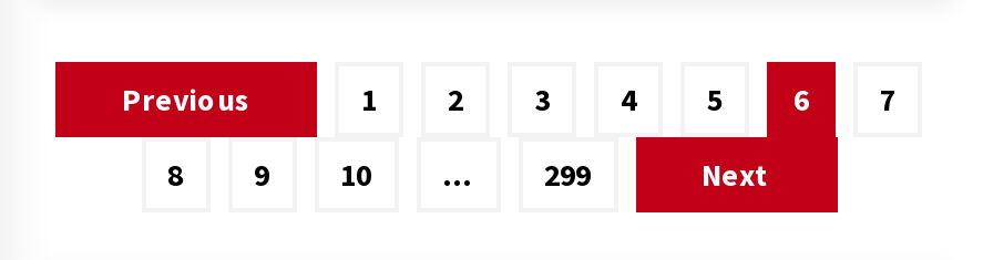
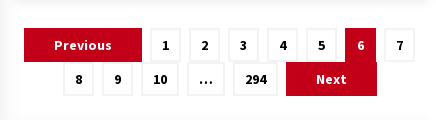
- 299
+ 294
